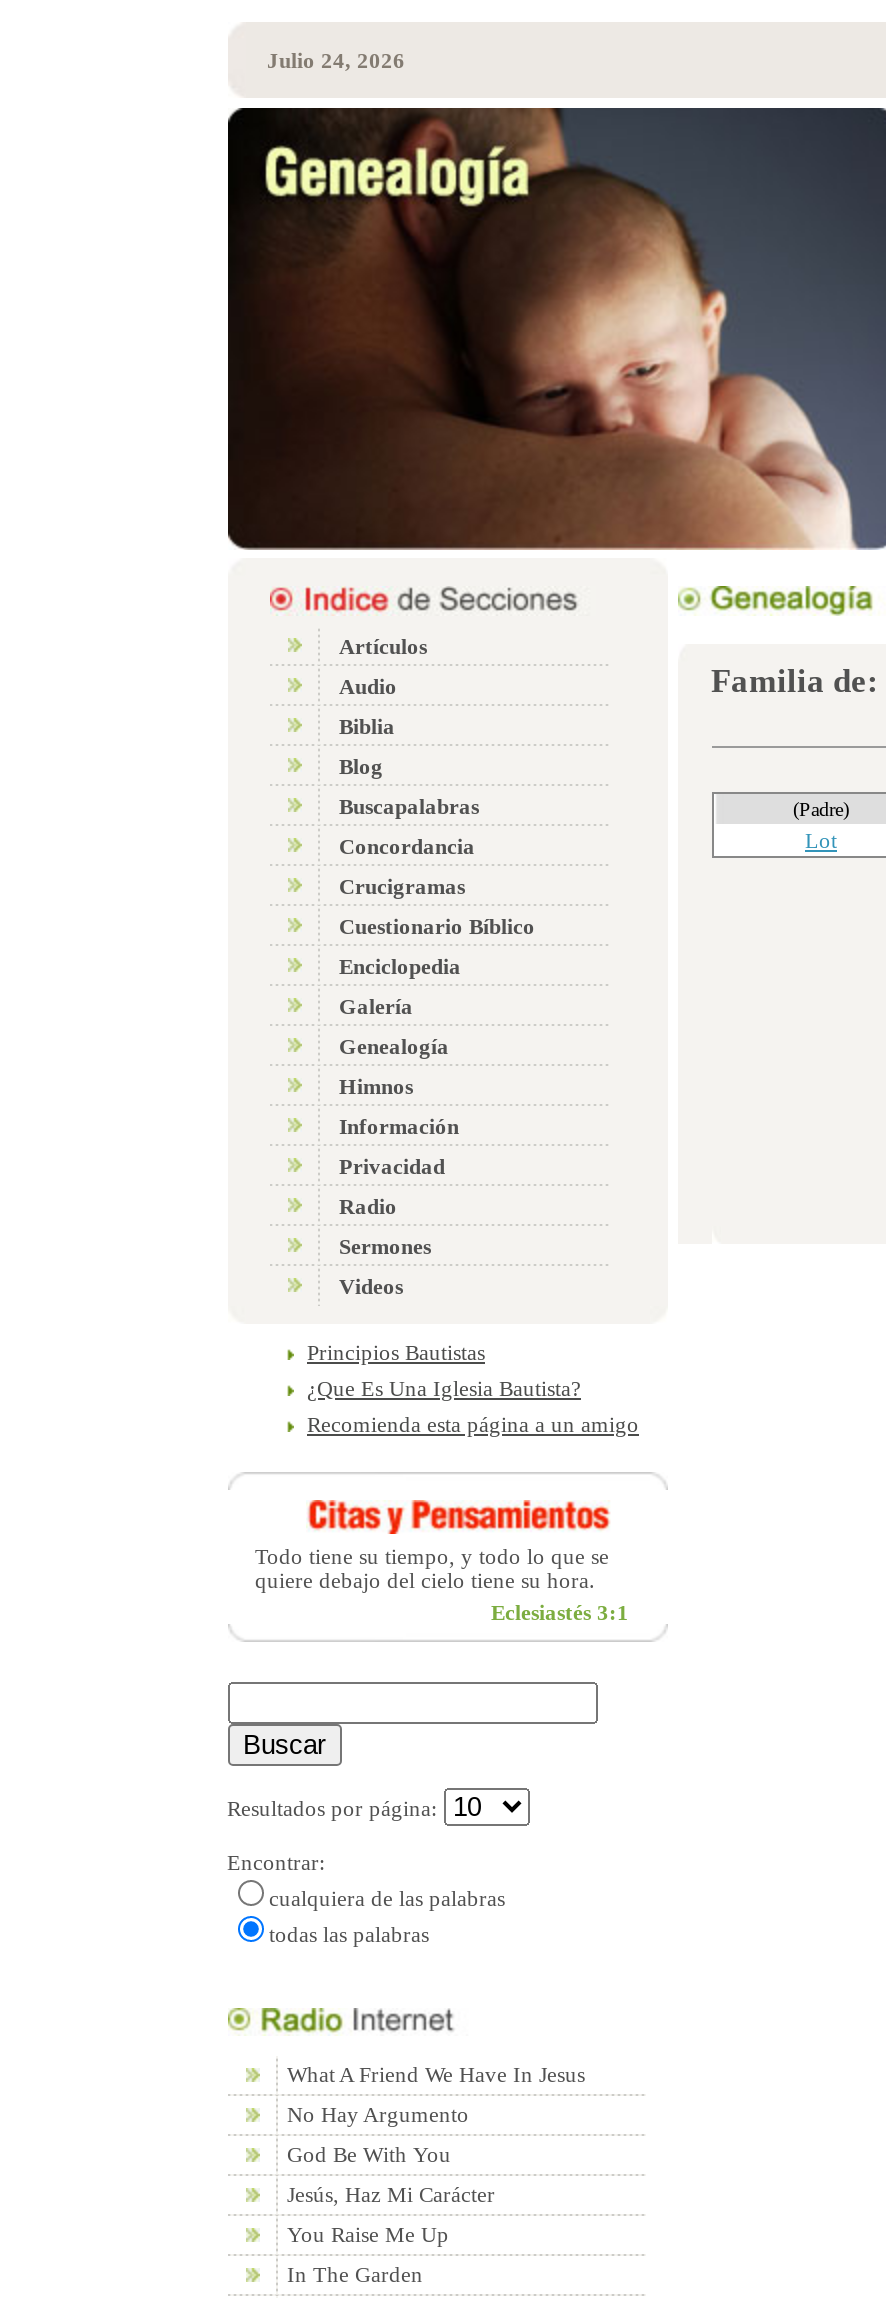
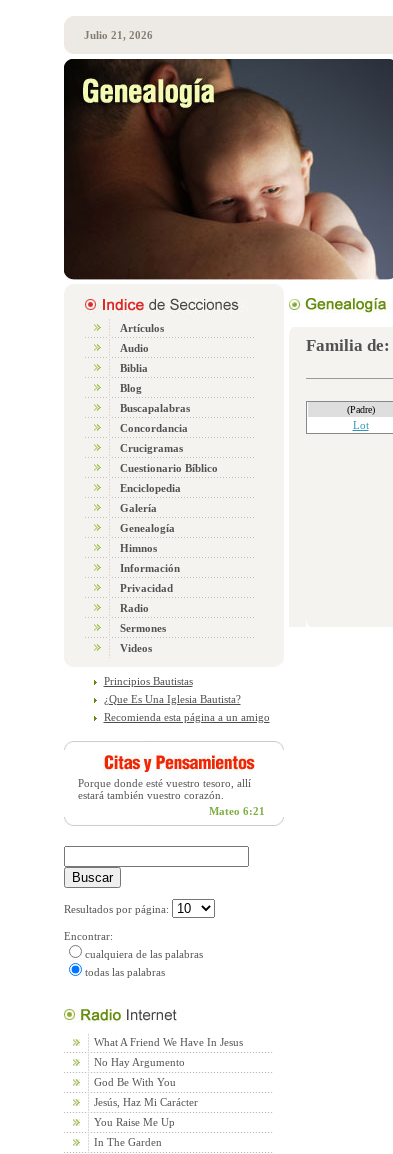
- Julio 24, 2026
+ Julio 21, 2026

- Todo tiene su tiempo, y todo lo que se
- quiere debajo del cielo tiene su hora.
- Eclesiastés 3:1
+ Porque donde esté vuestro tesoro, allí
+ estará también vuestro corazón.
+ Mateo 6:21
